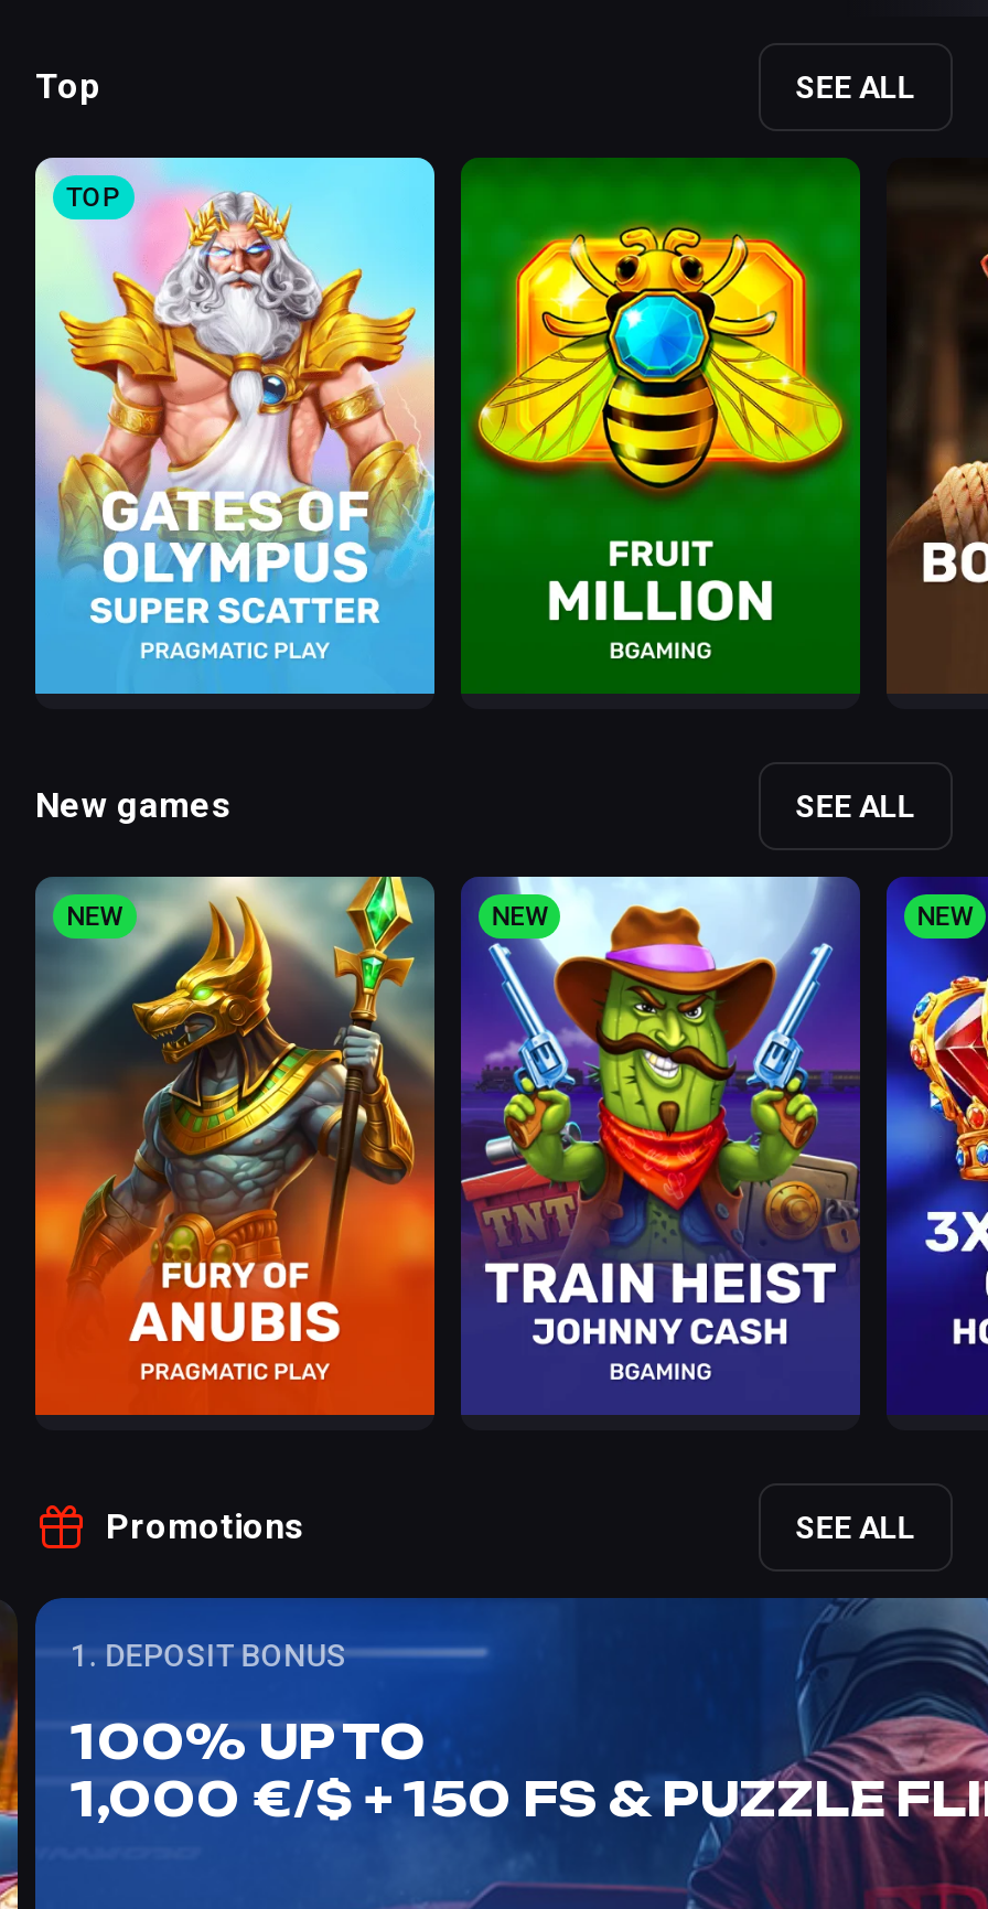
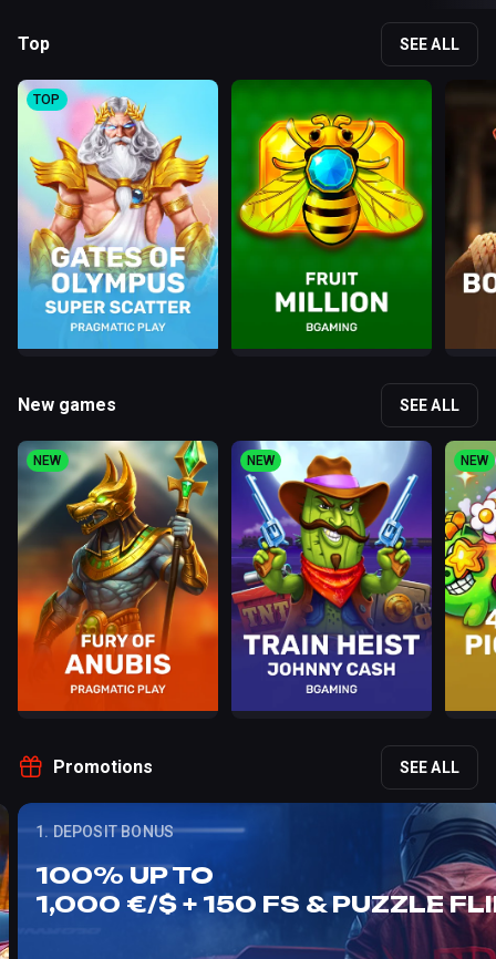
- [image]
+ [image]
